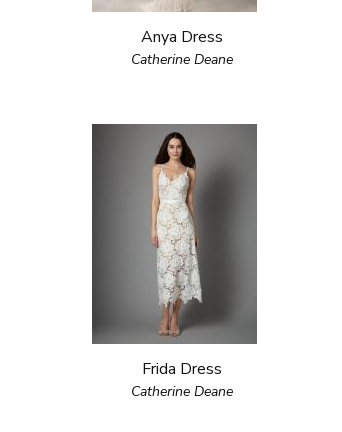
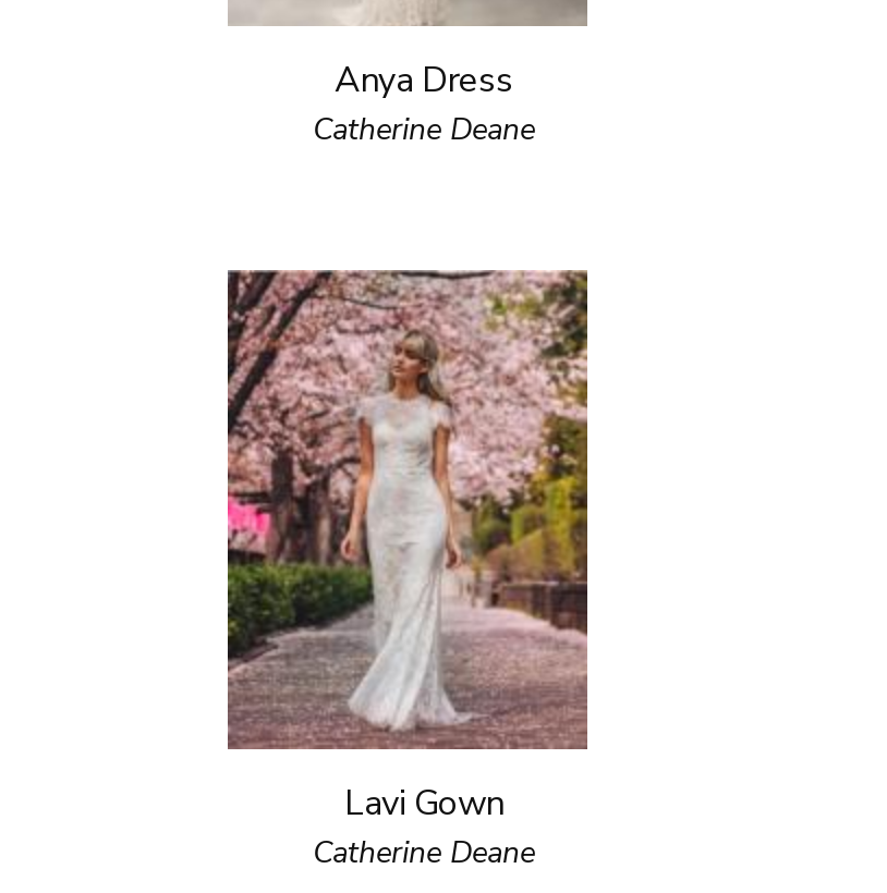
- [image]
- Frida Dress
+ [image]
+ Lavi Gown
